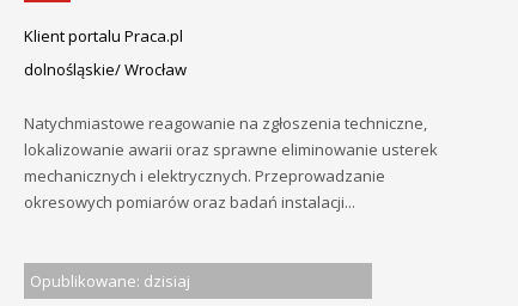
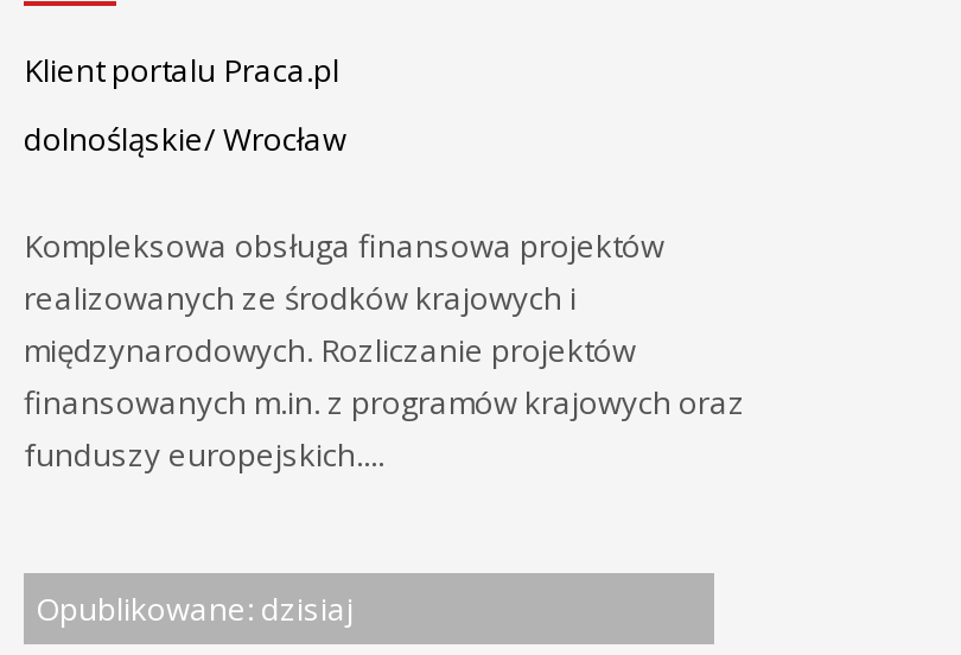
- Natychmiastowe reagowanie na zgłoszenia techniczne,
- lokalizowanie awarii oraz sprawne eliminowanie usterek
- mechanicznych i elektrycznych. Przeprowadzanie
- okresowych pomiarów oraz badań instalacji...
+ Kompleksowa obsługa finansowa projektów
+ realizowanych ze środków krajowych i
+ międzynarodowych. Rozliczanie projektów
+ finansowanych m.in. z programów krajowych oraz
+ funduszy europejskich....
